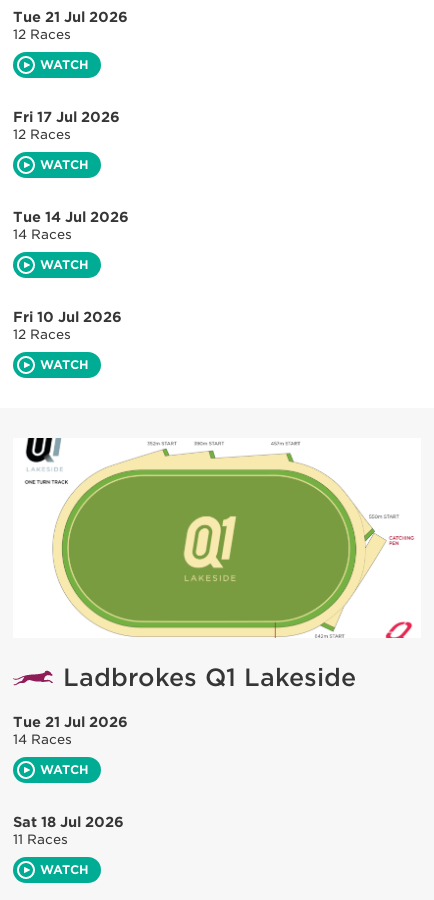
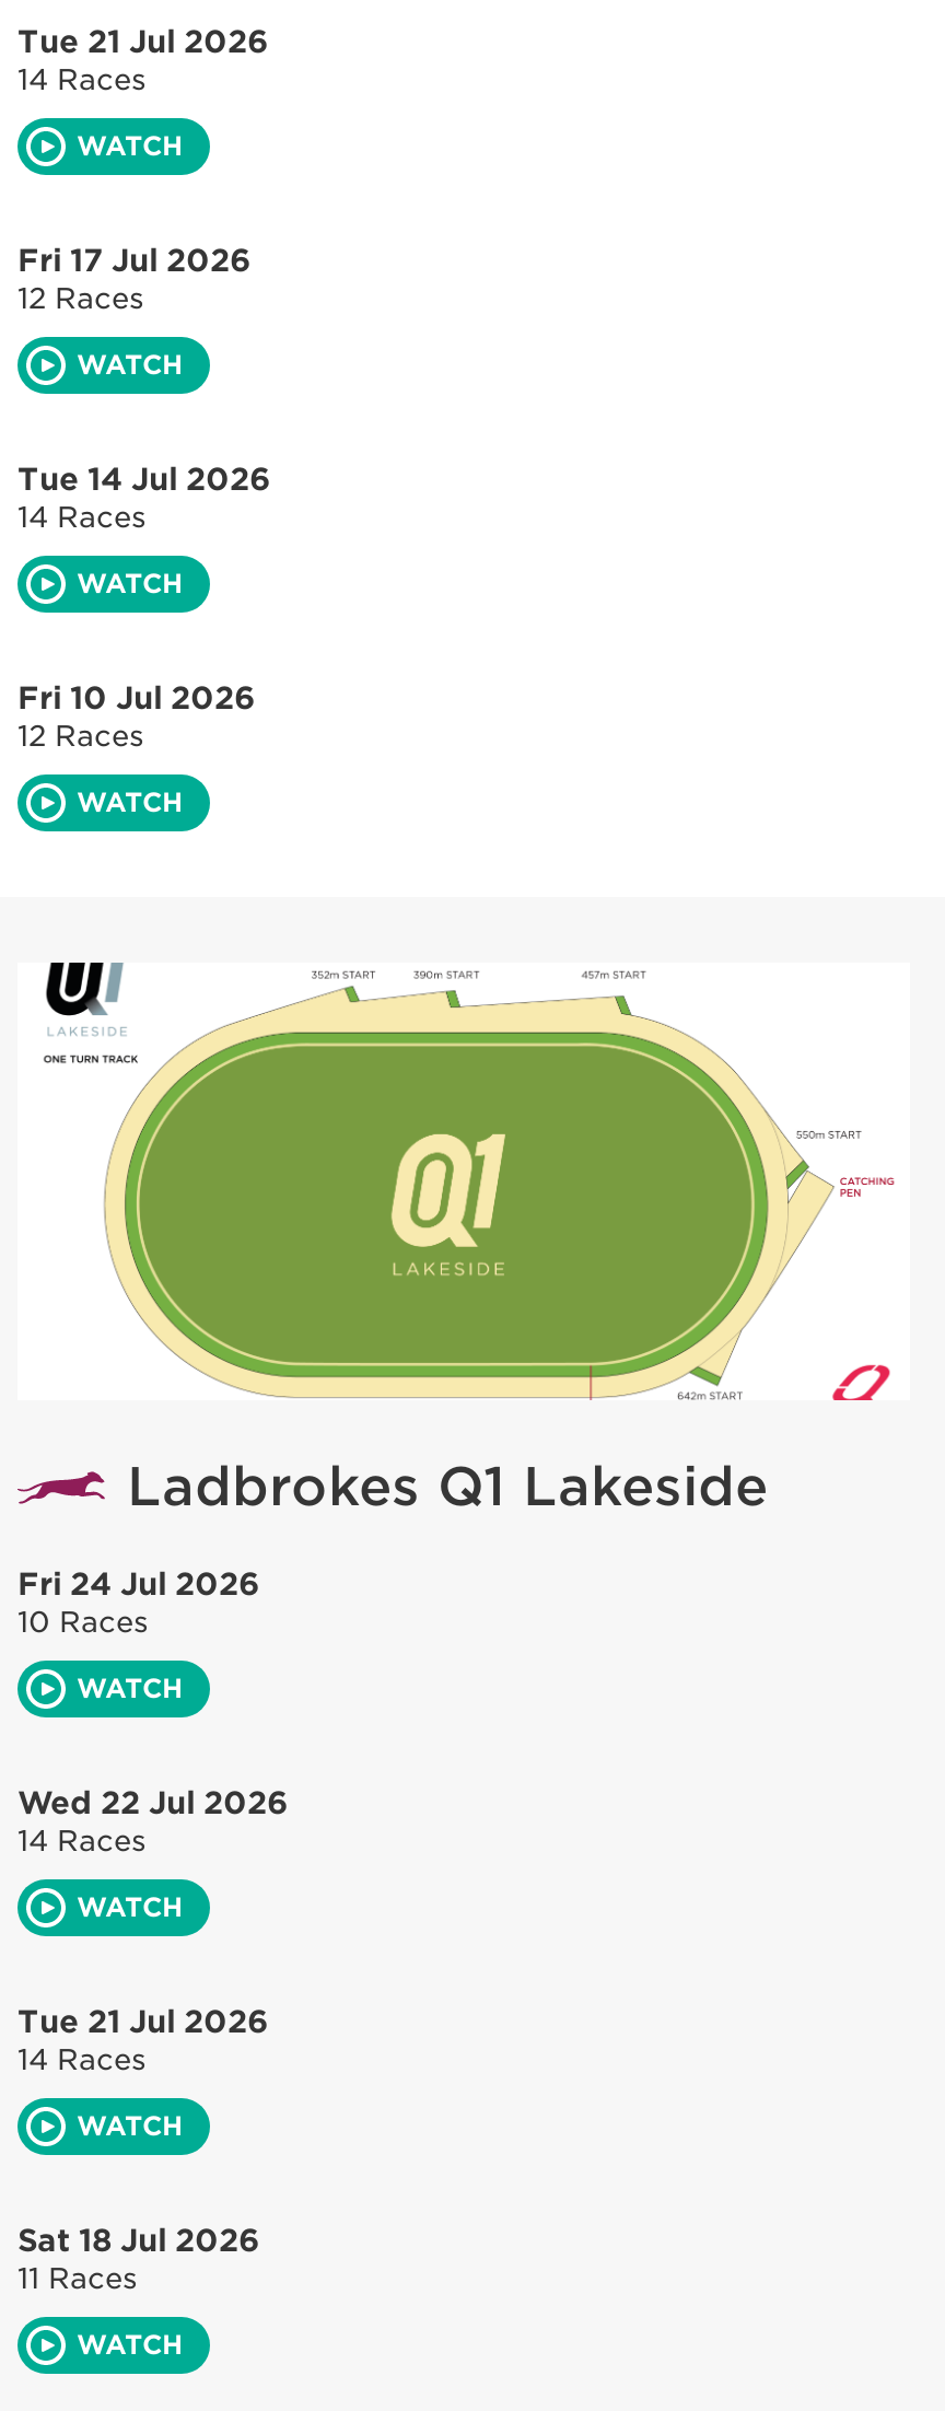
- 12 Races
+ 14 Races

+ Fri 24 Jul 2026
+ 10 Races
+ WATCH
+ Wed 22 Jul 2026
+ 14 Races
+ WATCH
